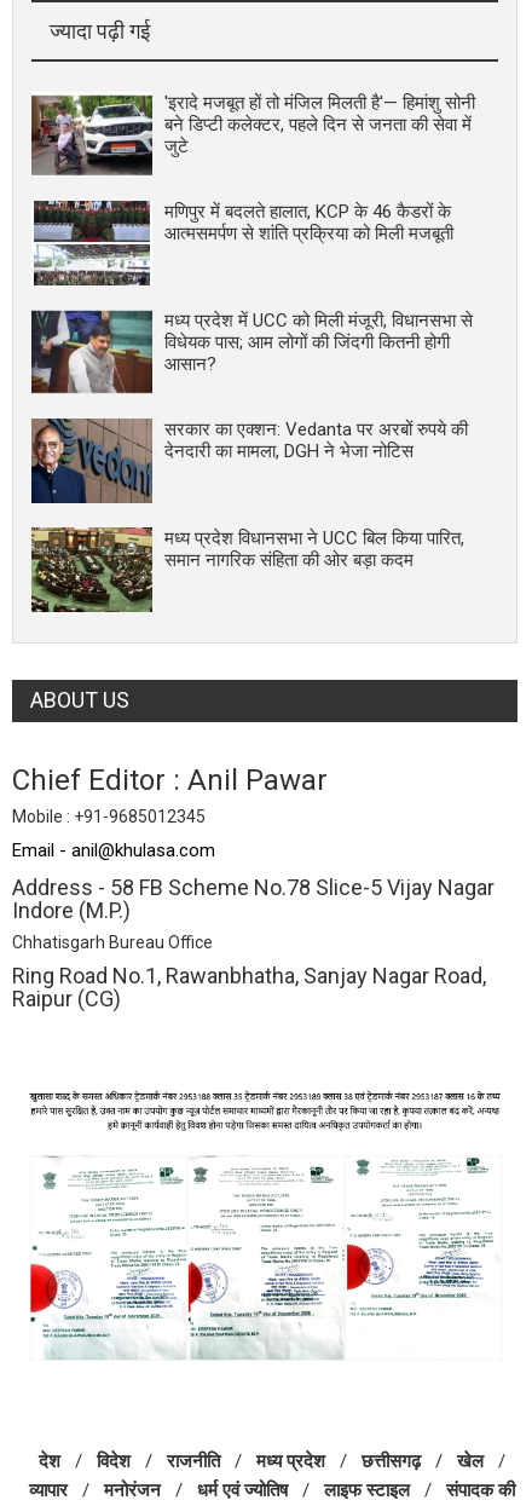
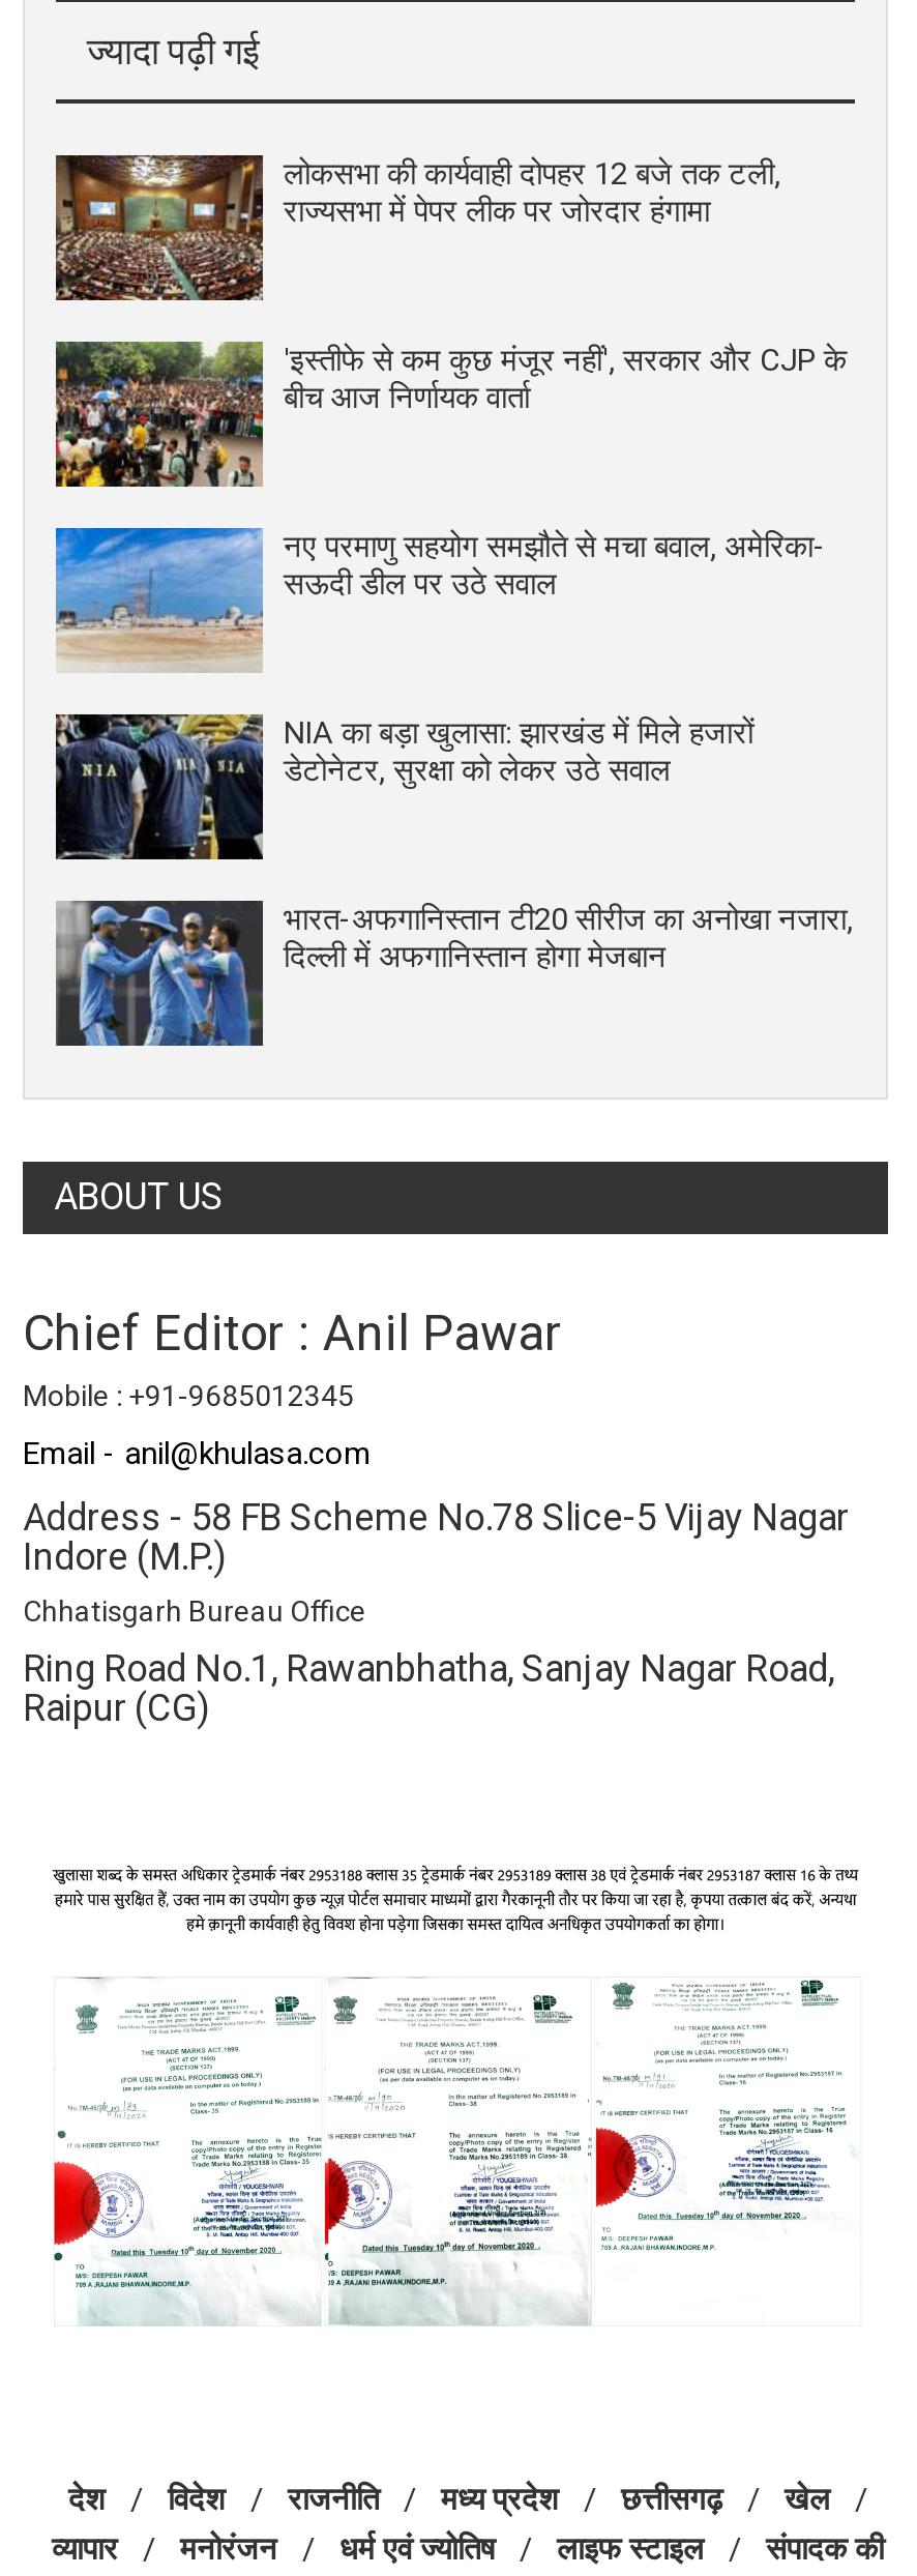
- [image]
- 'इरादे मजबूत हों तो मंजिल मिलती है'— हिमांशु सोनी
- बने डिप्टी कलेक्टर, पहले दिन से जनता की सेवा में
- जुटे
+ [image]
+ लोकसभा की कार्यवाही दोपहर 12 बजे तक टली,
+ राज्यसभा में पेपर लीक पर जोरदार हंगामा

- [image]
- मणिपुर में बदलते हालात, KCP के 46 कैडरों के
- आत्मसमर्पण से शांति प्रक्रिया को मिली मजबूती
+ [image]
+ 'इस्तीफे से कम कुछ मंजूर नहीं', सरकार और CJP के
+ बीच आज निर्णायक वार्ता

- [image]
- मध्य प्रदेश में UCC को मिली मंजूरी, विधानसभा से
- विधेयक पास; आम लोगों की जिंदगी कितनी होगी
- आसान?
+ [image]
+ नए परमाणु सहयोग समझौते से मचा बवाल, अमेरिका-
+ सऊदी डील पर उठे सवाल

- [image]
- सरकार का एक्शन: Vedanta पर अरबों रुपये की
- देनदारी का मामला, DGH ने भेजा नोटिस
+ [image]
+ NIA का बड़ा खुलासा: झारखंड में मिले हजारों
+ डेटोनेटर, सुरक्षा को लेकर उठे सवाल

- [image]
- मध्य प्रदेश विधानसभा ने UCC बिल किया पारित,
- समान नागरिक संहिता की ओर बड़ा कदम
+ [image]
+ भारत-अफगानिस्तान टी20 सीरीज का अनोखा नजारा,
+ दिल्ली में अफगानिस्तान होगा मेजबान
